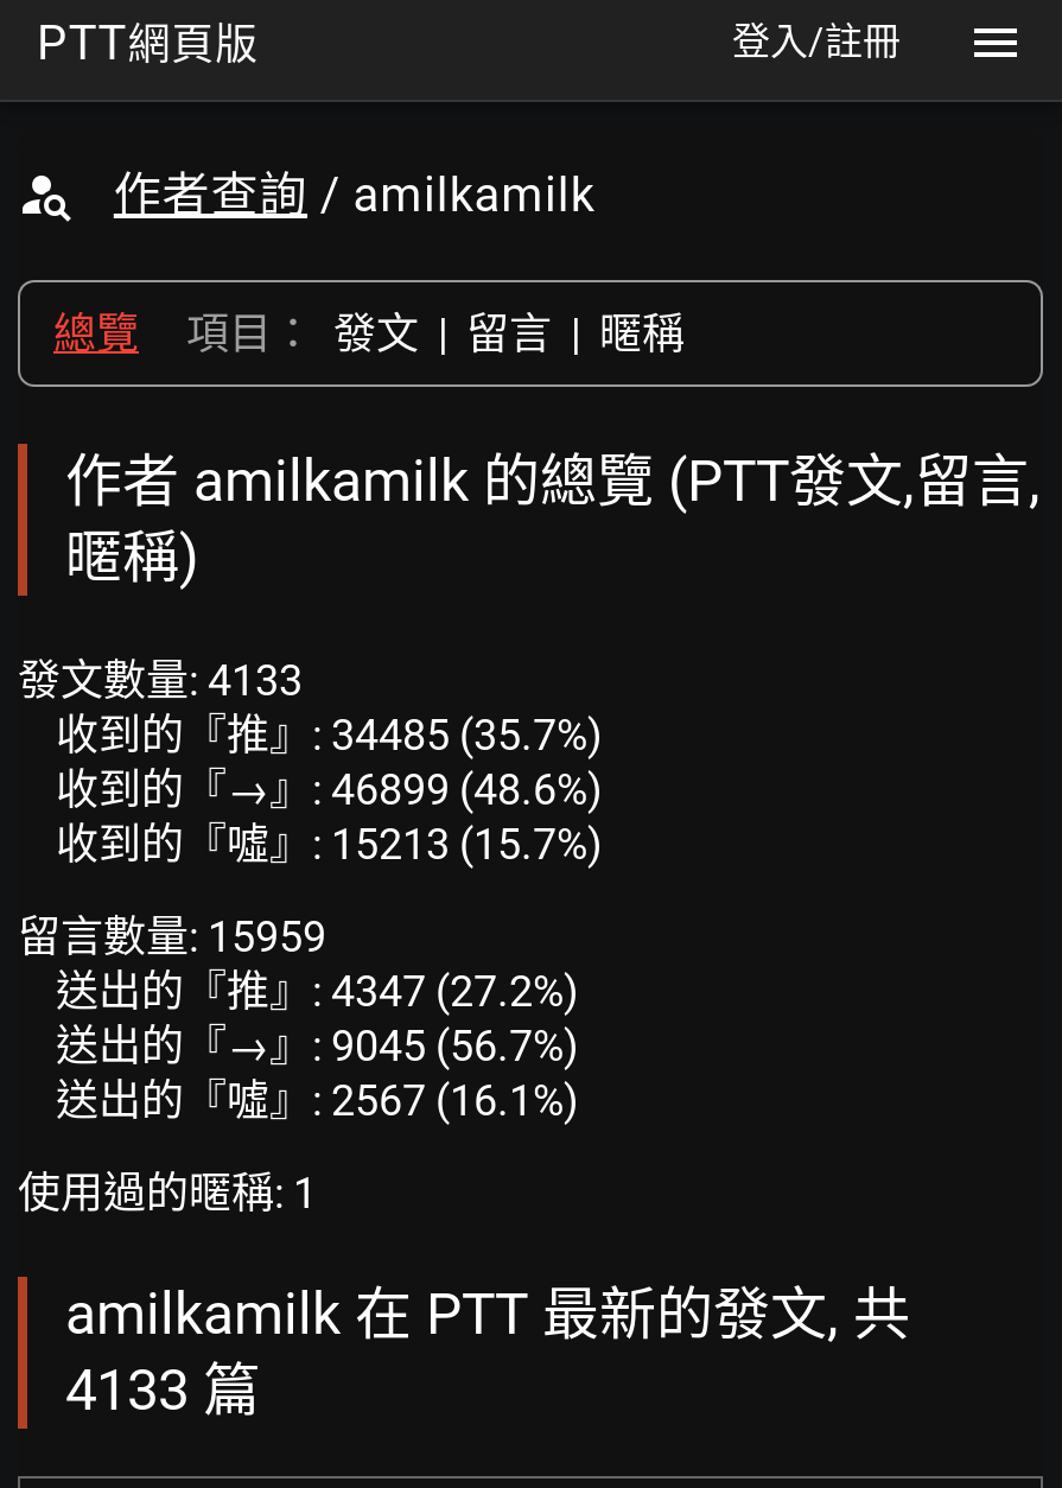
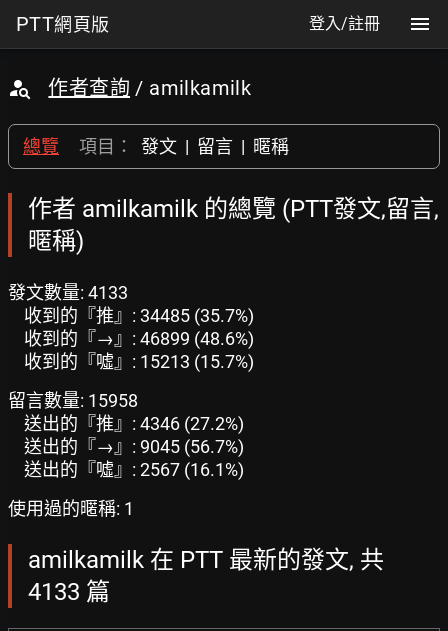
- 留言數量: 15959
+ 留言數量: 15958

- 送出的『推』: 4347 (27.2%)
+ 送出的『推』: 4346 (27.2%)
